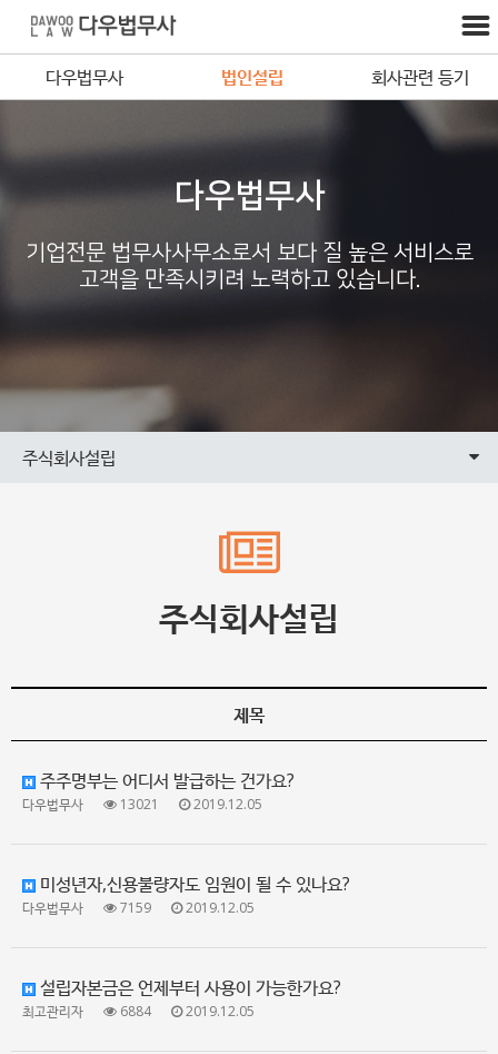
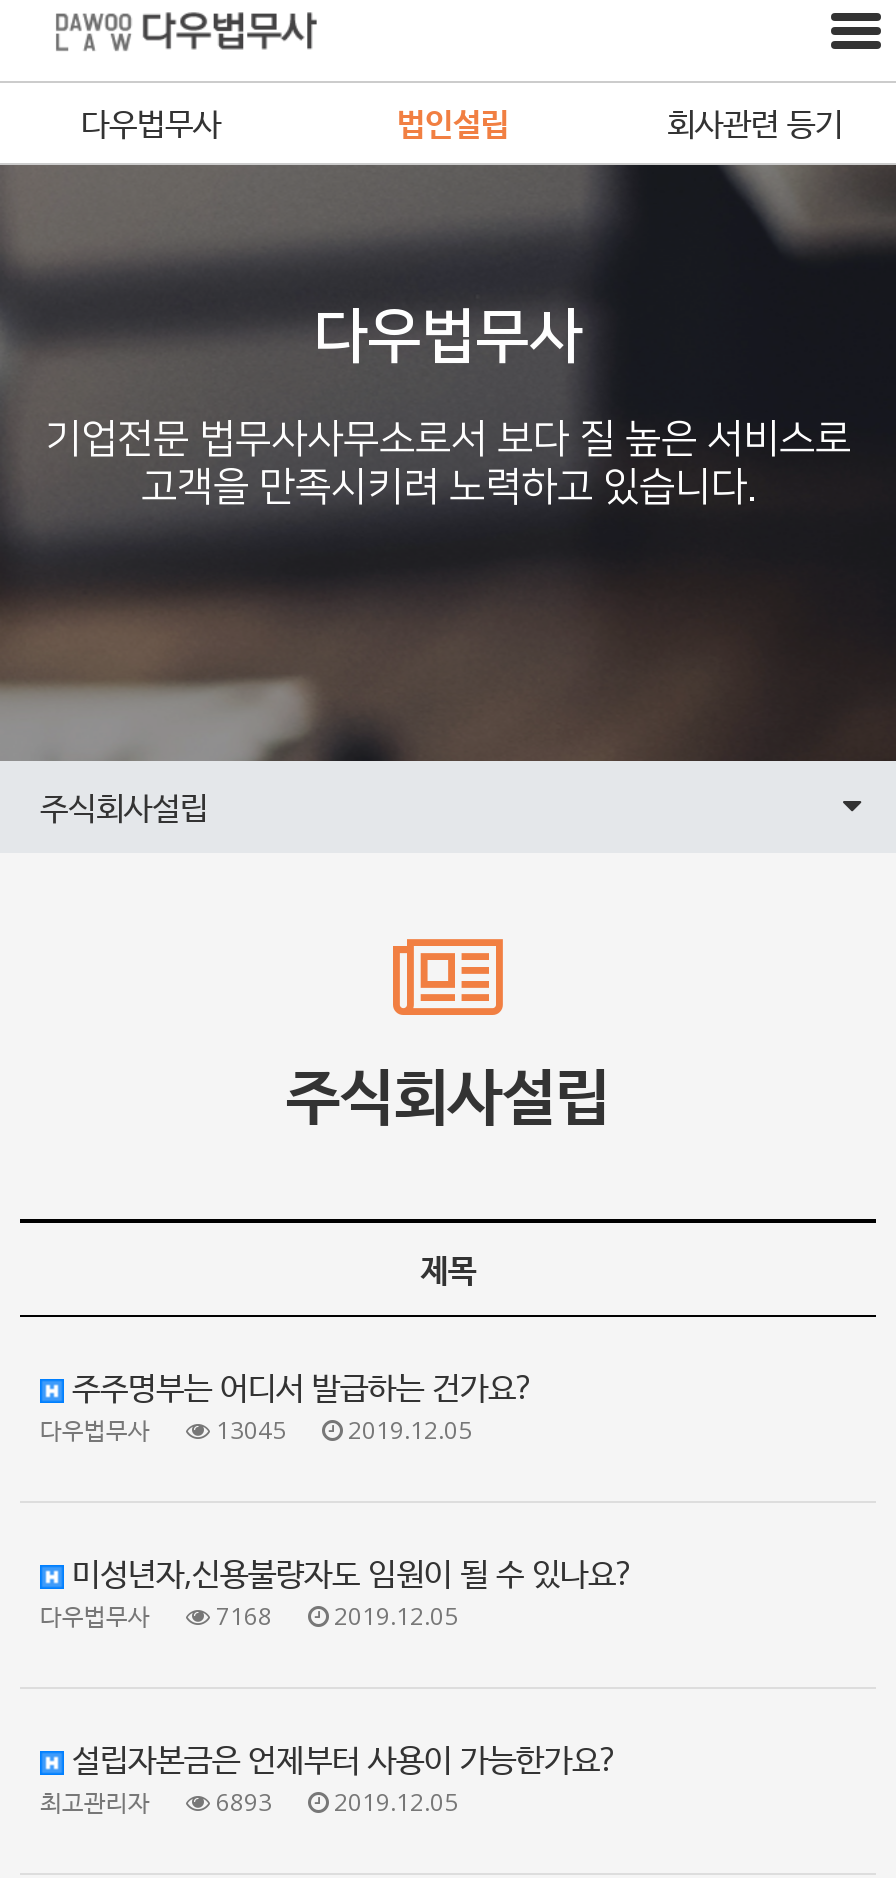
- 다우법무사 13021 2019.12.05
+ 다우법무사 13045 2019.12.05

- 다우법무사 7159 2019.12.05
+ 다우법무사 7168 2019.12.05

- 최고관리자 6884 2019.12.05
+ 최고관리자 6893 2019.12.05
